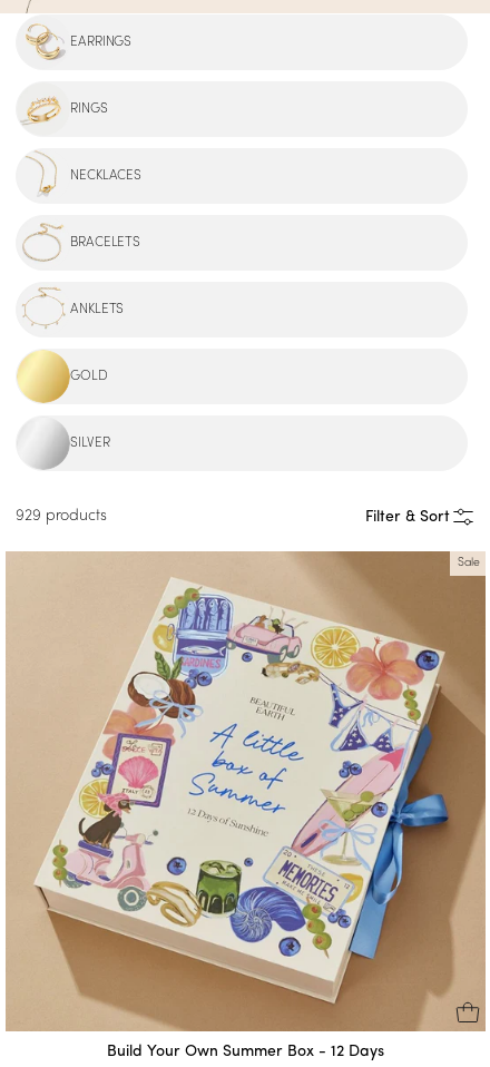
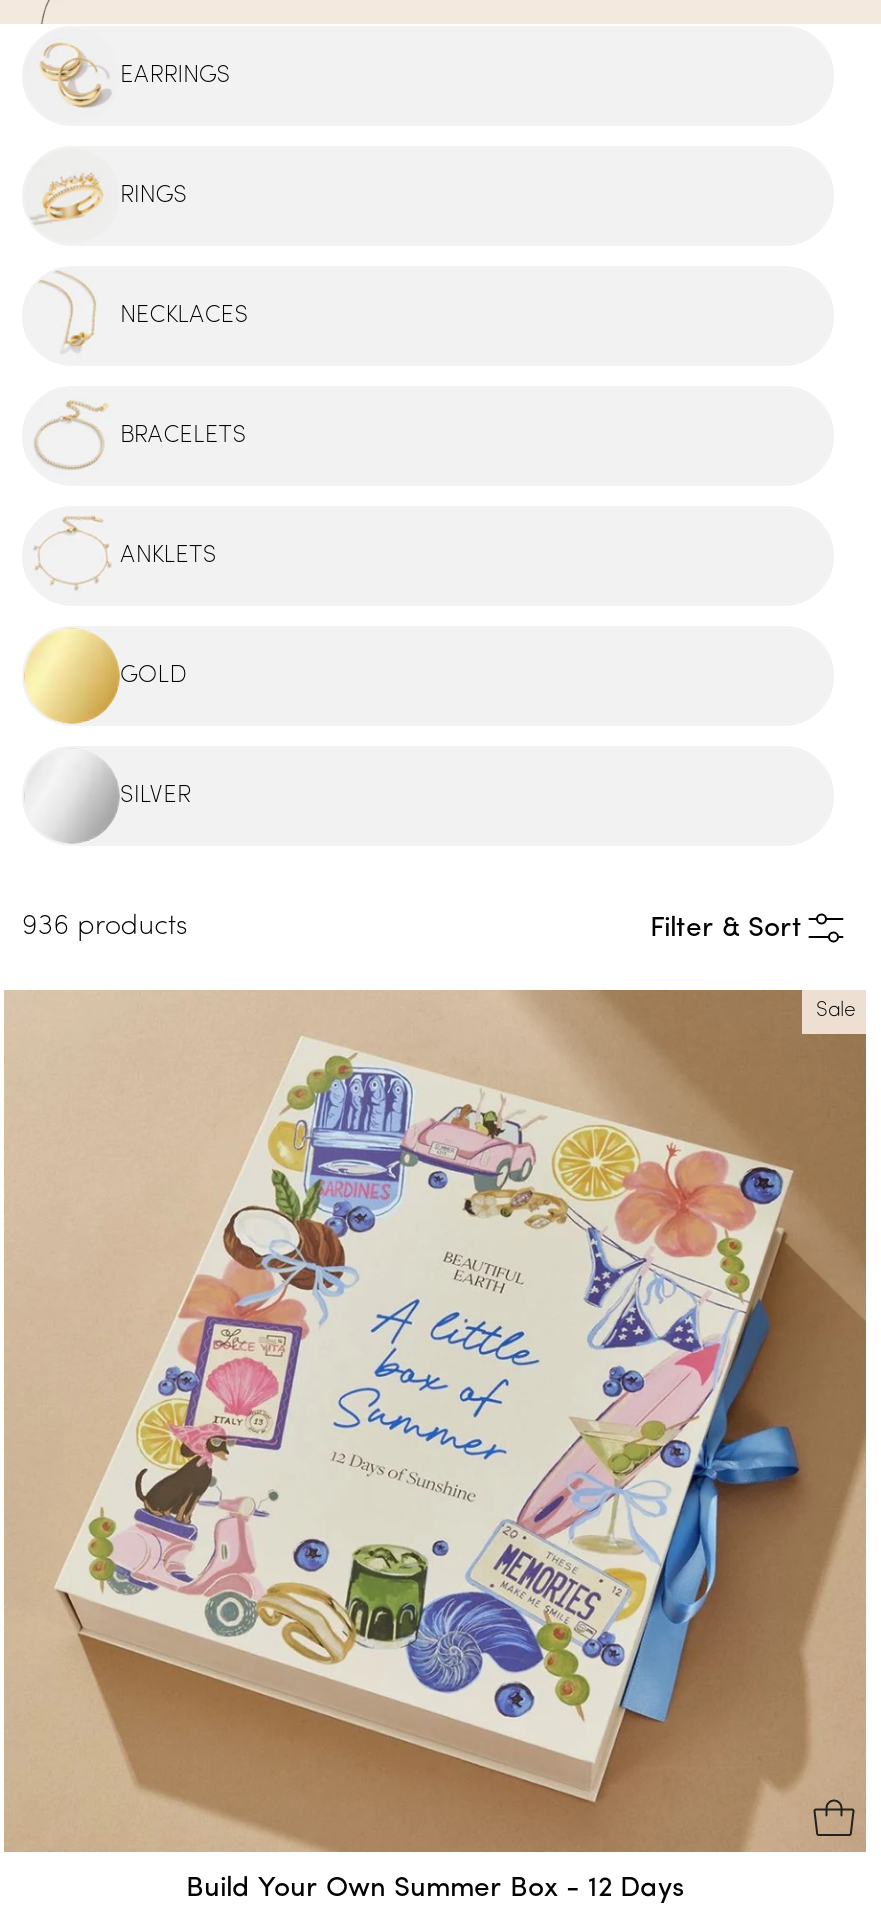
- 929 products
+ 936 products
